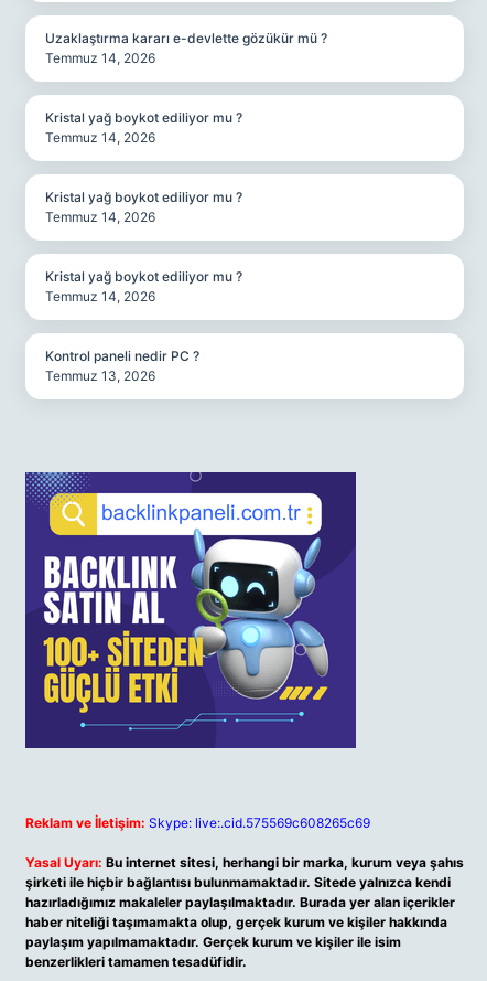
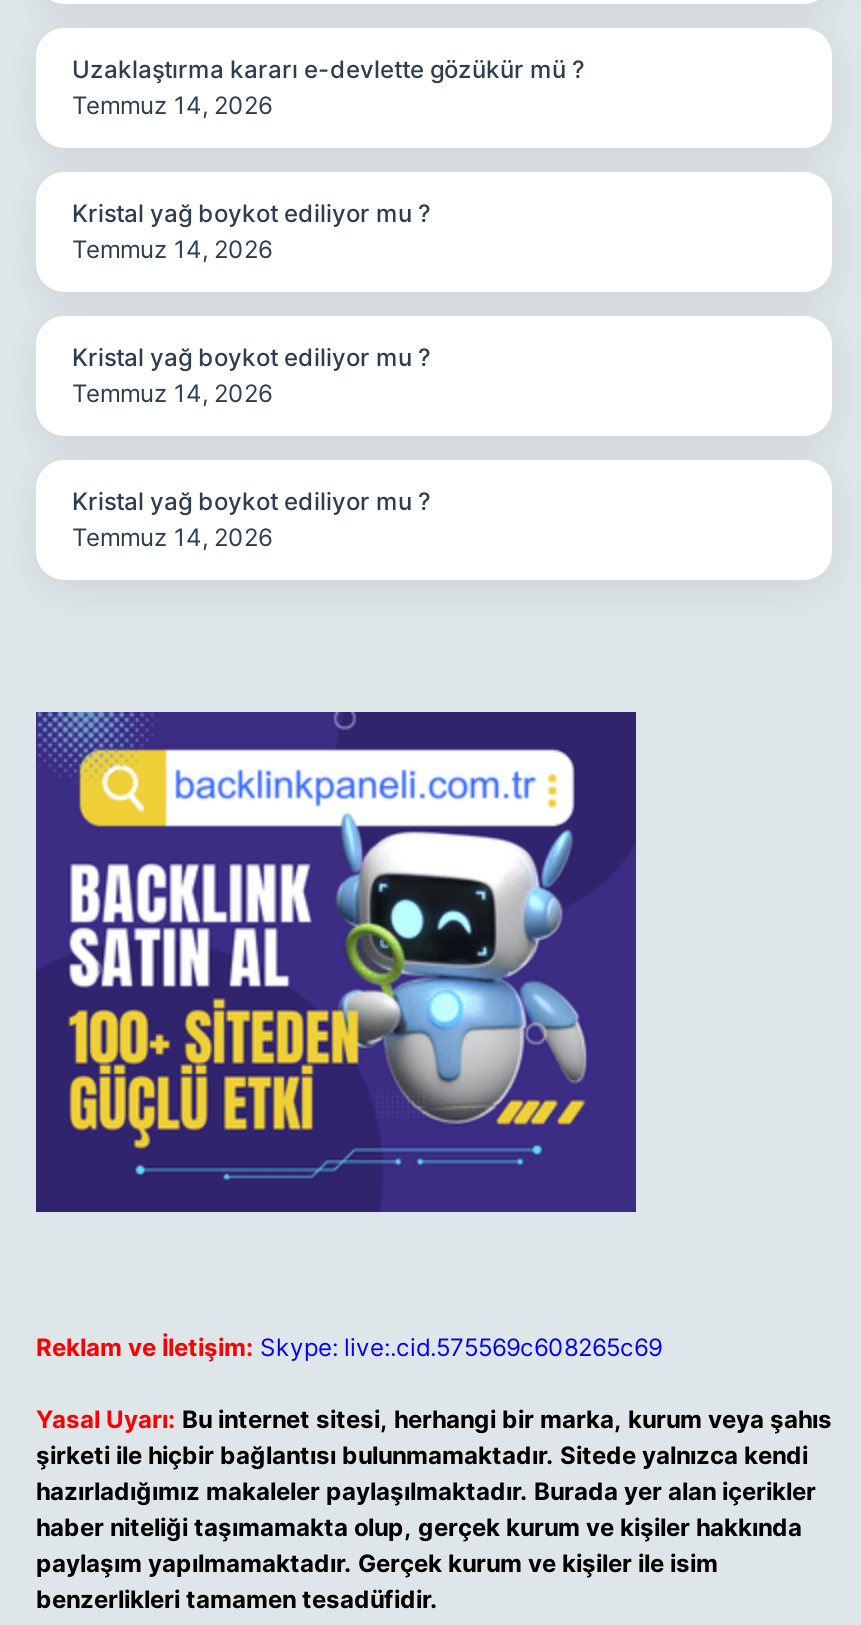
- Kontrol paneli nedir PC ?
- Temmuz 13, 2026
